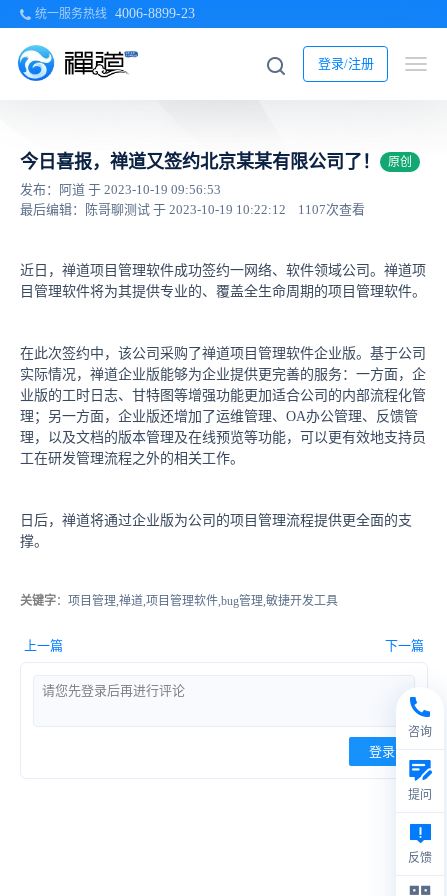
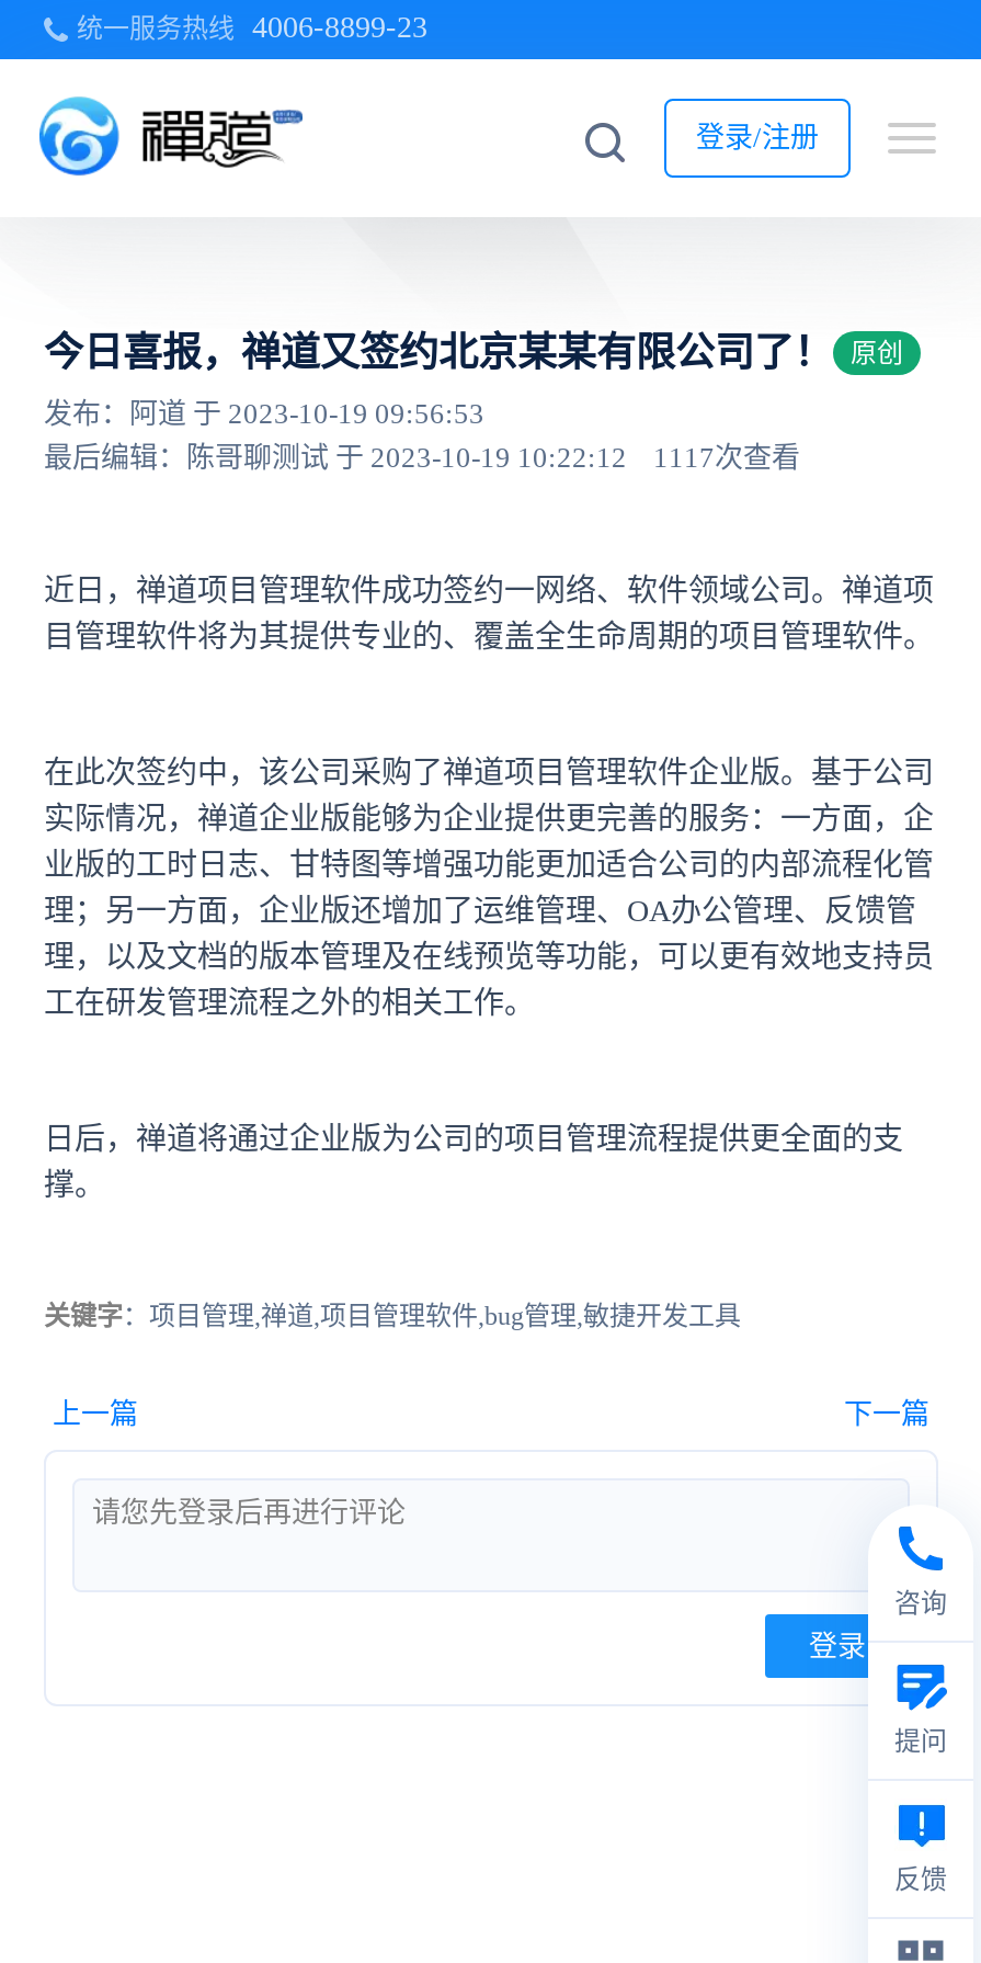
- 最后编辑：陈哥聊测试 于 2023-10-19 10:22:12 1107次查看
+ 最后编辑：陈哥聊测试 于 2023-10-19 10:22:12 1117次查看
